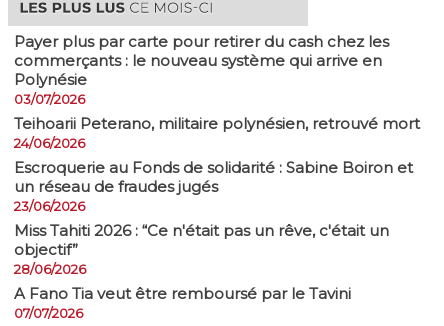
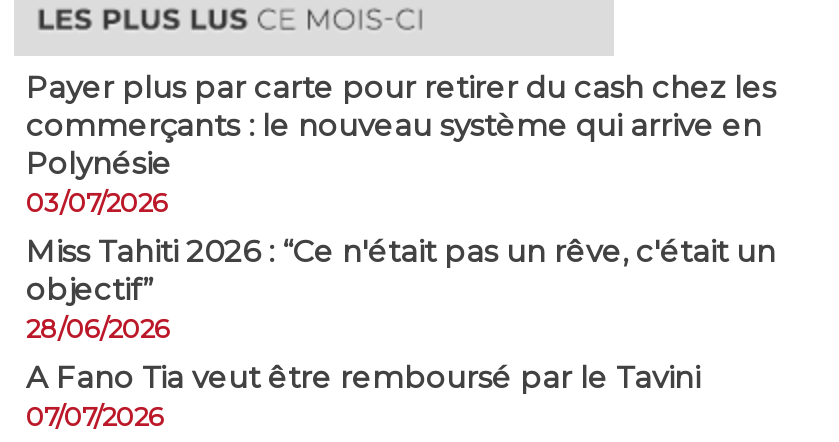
- Teihoarii Peterano, militaire polynésien, retrouvé mort
- 24/06/2026
- Escroquerie au Fonds de solidarité : Sabine Boiron et
- un réseau de fraudes jugés
- 23/06/2026
